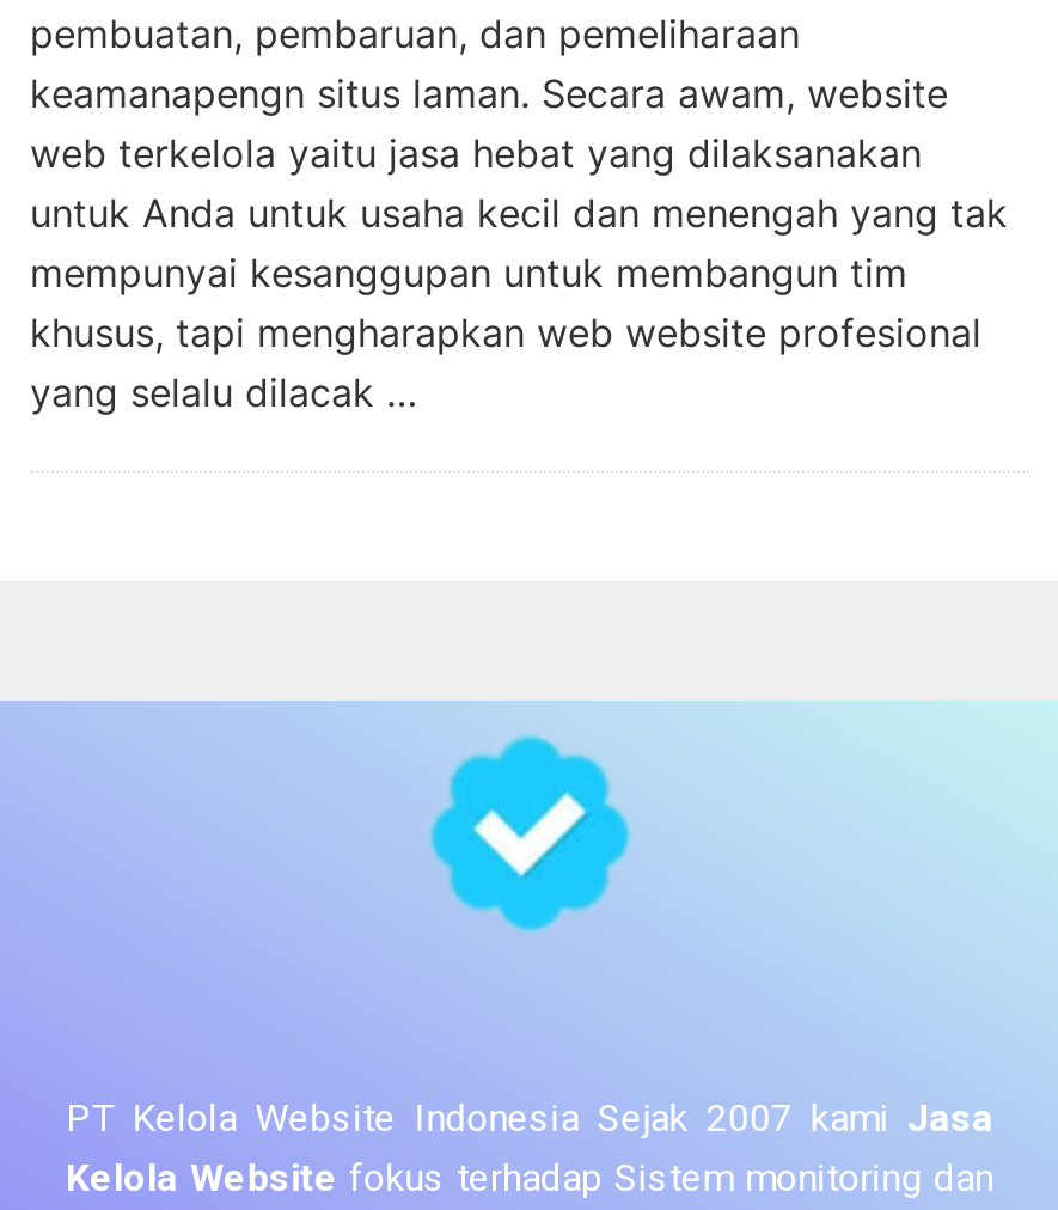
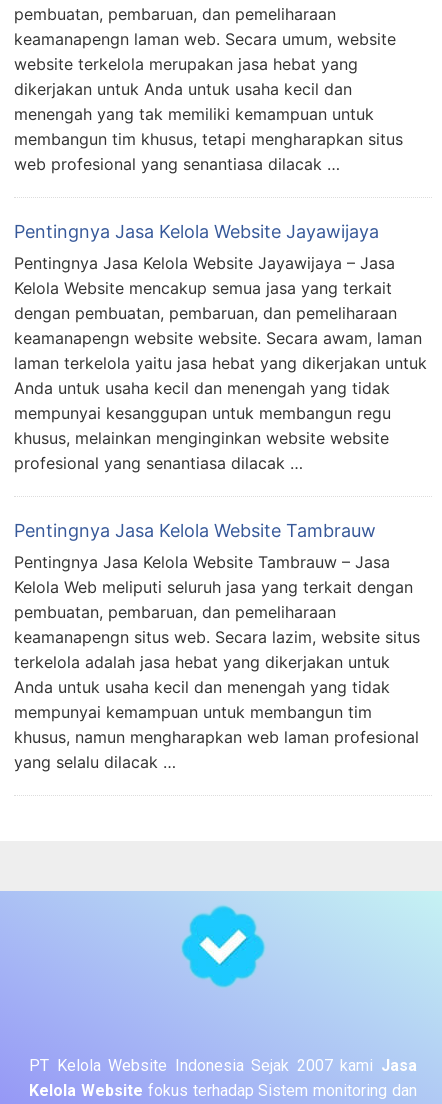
- keamanapengn situs laman. Secara awam, website
- web terkelola yaitu jasa hebat yang dilaksanakan
- untuk Anda untuk usaha kecil dan menengah yang tak
- mempunyai kesanggupan untuk membangun tim
- khusus, tapi mengharapkan web website profesional
+ keamanapengn laman web. Secara umum, website
+ website terkelola merupakan jasa hebat yang
+ dikerjakan untuk Anda untuk usaha kecil dan
+ menengah yang tak memiliki kemampuan untuk
+ membangun tim khusus, tetapi mengharapkan situs
+ web profesional yang senantiasa dilacak …
+ Pentingnya Jasa Kelola Website Jayawijaya
+ Pentingnya Jasa Kelola Website Jayawijaya – Jasa
+ Kelola Website mencakup semua jasa yang terkait
+ dengan pembuatan, pembaruan, dan pemeliharaan
+ keamanapengn website website. Secara awam, laman
+ laman terkelola yaitu jasa hebat yang dikerjakan untuk
+ Anda untuk usaha kecil dan menengah yang tidak
+ mempunyai kesanggupan untuk membangun regu
+ khusus, melainkan menginginkan website website
+ profesional yang senantiasa dilacak …
+ Pentingnya Jasa Kelola Website Tambrauw
+ Pentingnya Jasa Kelola Website Tambrauw – Jasa
+ Kelola Web meliputi seluruh jasa yang terkait dengan
+ pembuatan, pembaruan, dan pemeliharaan
+ keamanapengn situs web. Secara lazim, website situs
+ terkelola adalah jasa hebat yang dikerjakan untuk
+ Anda untuk usaha kecil dan menengah yang tidak
+ mempunyai kemampuan untuk membangun tim
+ khusus, namun mengharapkan web laman profesional
